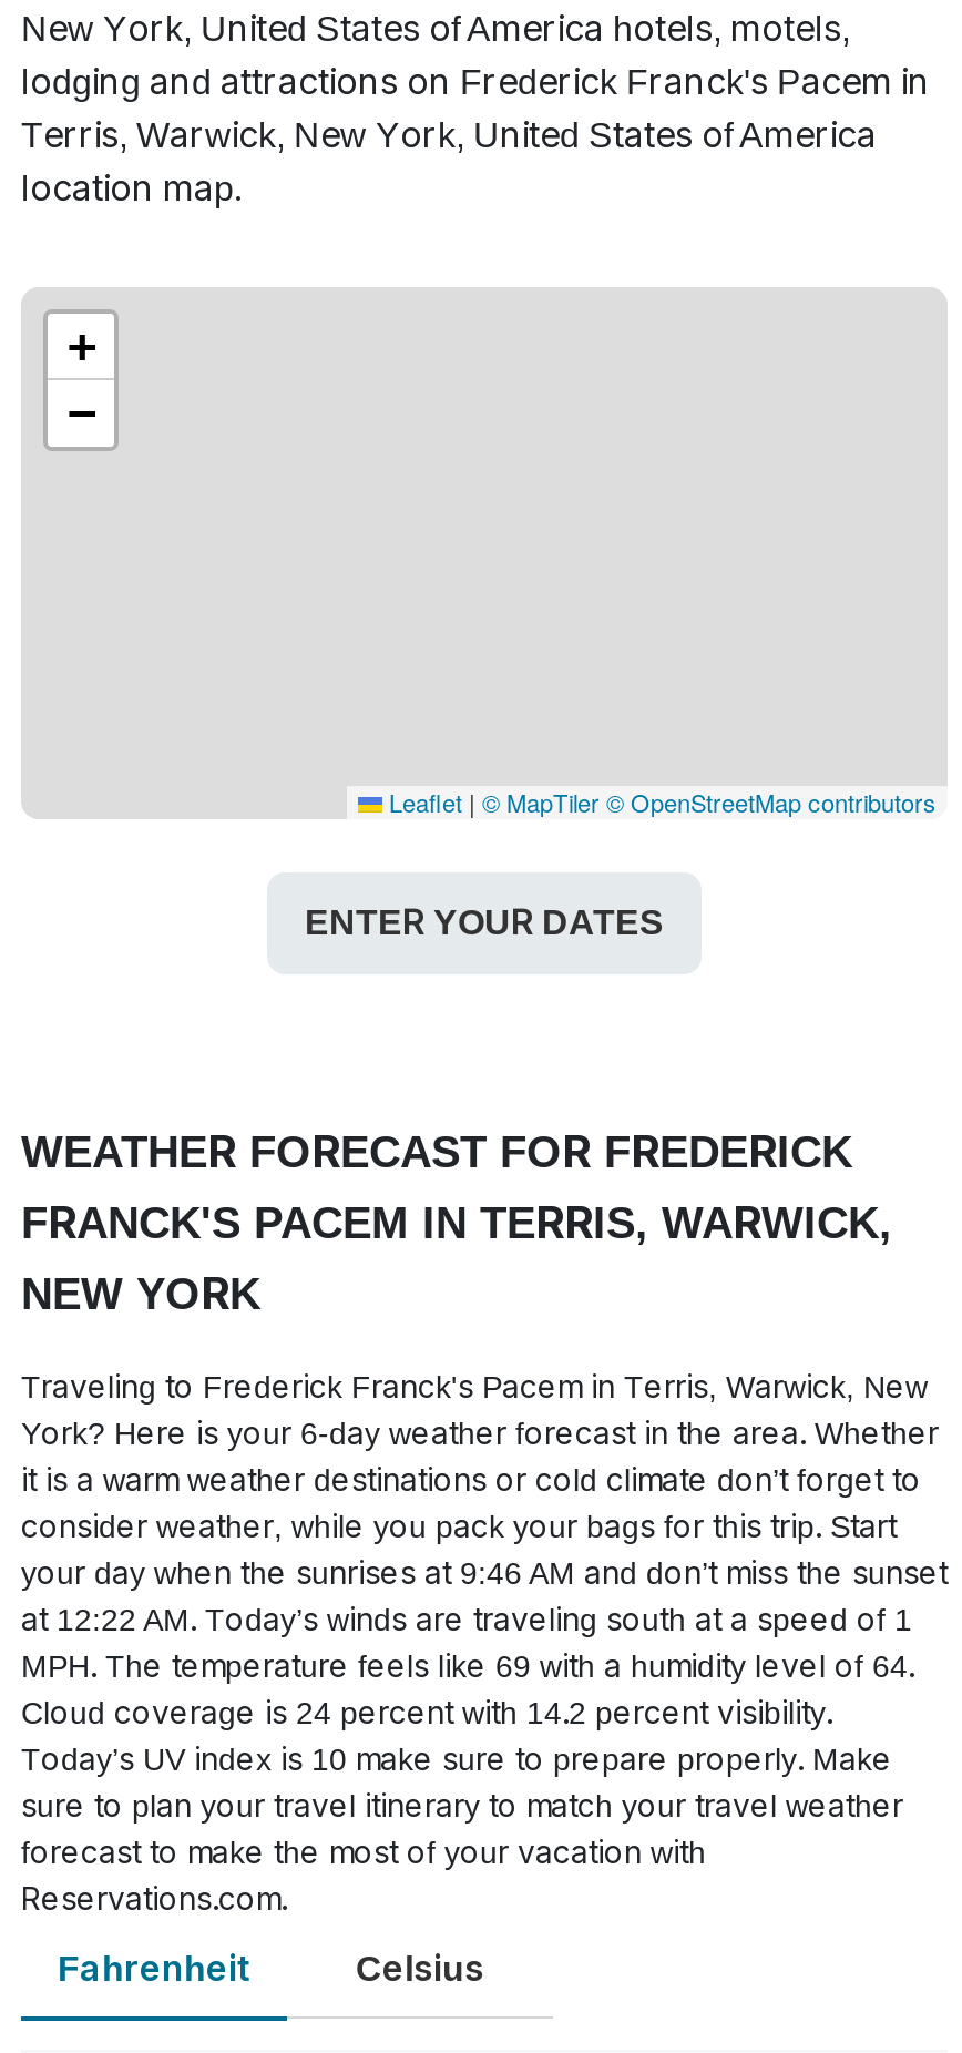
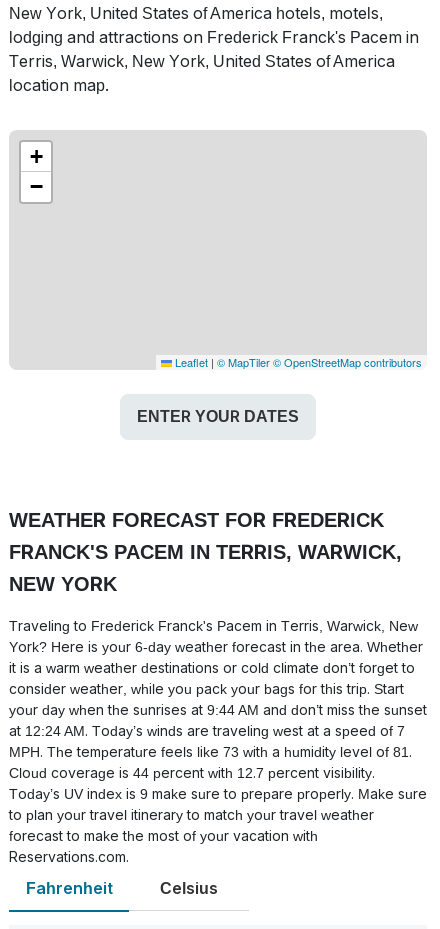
- your day when the sunrises at 9:46 AM and don’t miss the sunset
- at 12:22 AM. Today’s winds are traveling south at a speed of 1
- MPH. The temperature feels like 69 with a humidity level of 64.
- Cloud coverage is 24 percent with 14.2 percent visibility.
- Today’s UV index is 10 make sure to prepare properly. Make
- sure to plan your travel itinerary to match your travel weather
+ your day when the sunrises at 9:44 AM and don’t miss the sunset
+ at 12:24 AM. Today’s winds are traveling west at a speed of 7
+ MPH. The temperature feels like 73 with a humidity level of 81.
+ Cloud coverage is 44 percent with 12.7 percent visibility.
+ Today’s UV index is 9 make sure to prepare properly. Make sure
+ to plan your travel itinerary to match your travel weather
